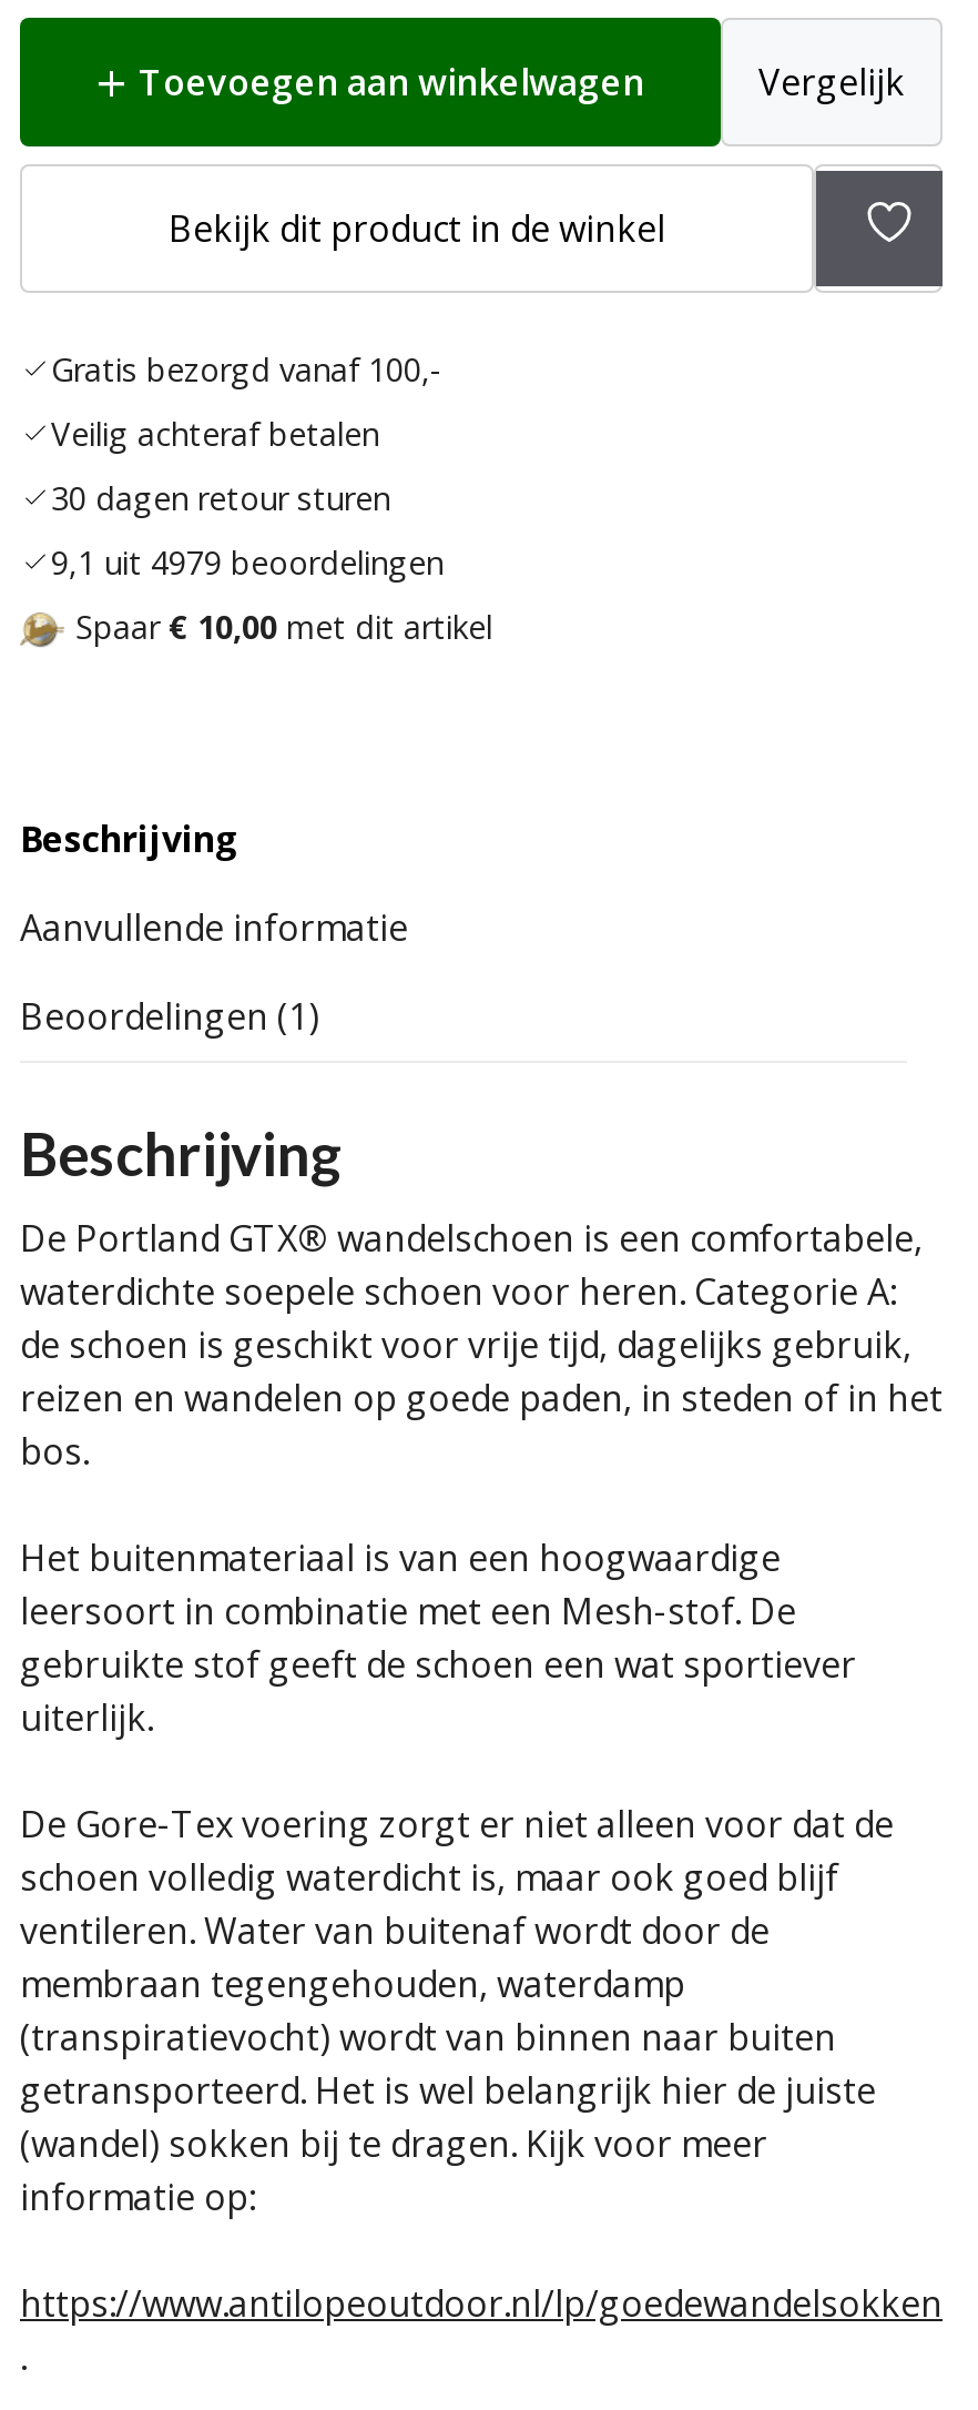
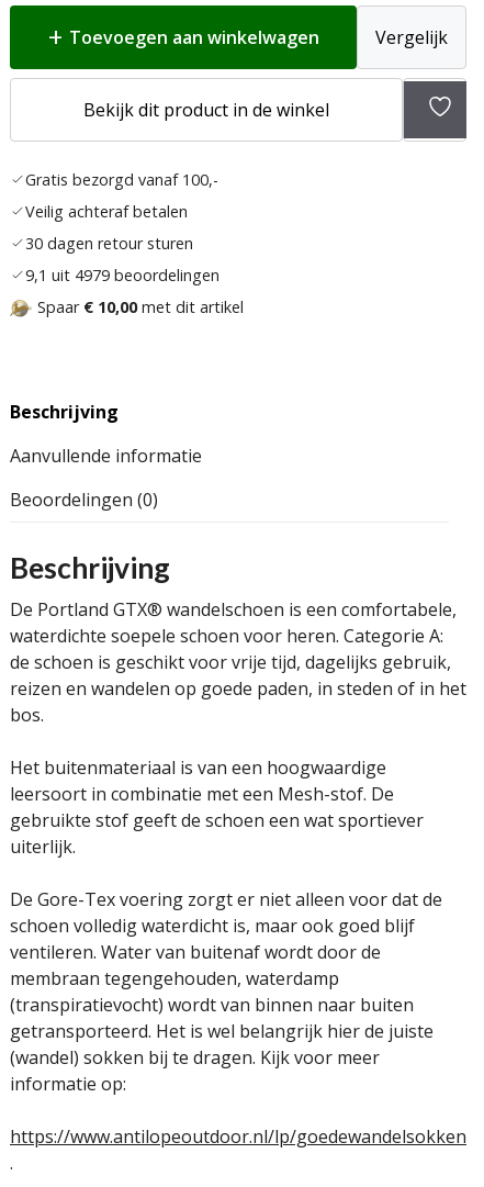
- Beoordelingen (1)
+ Beoordelingen (0)
